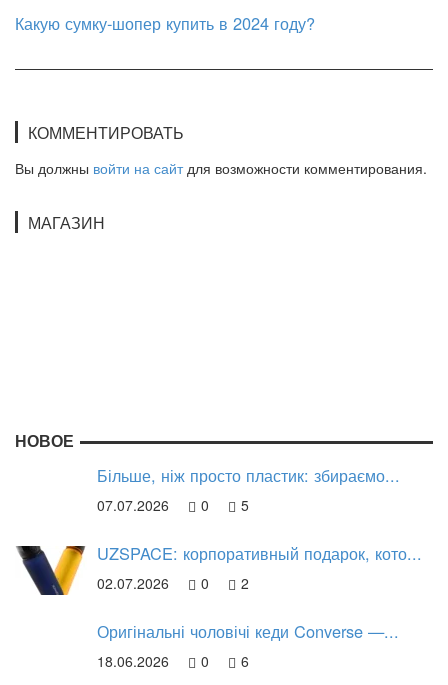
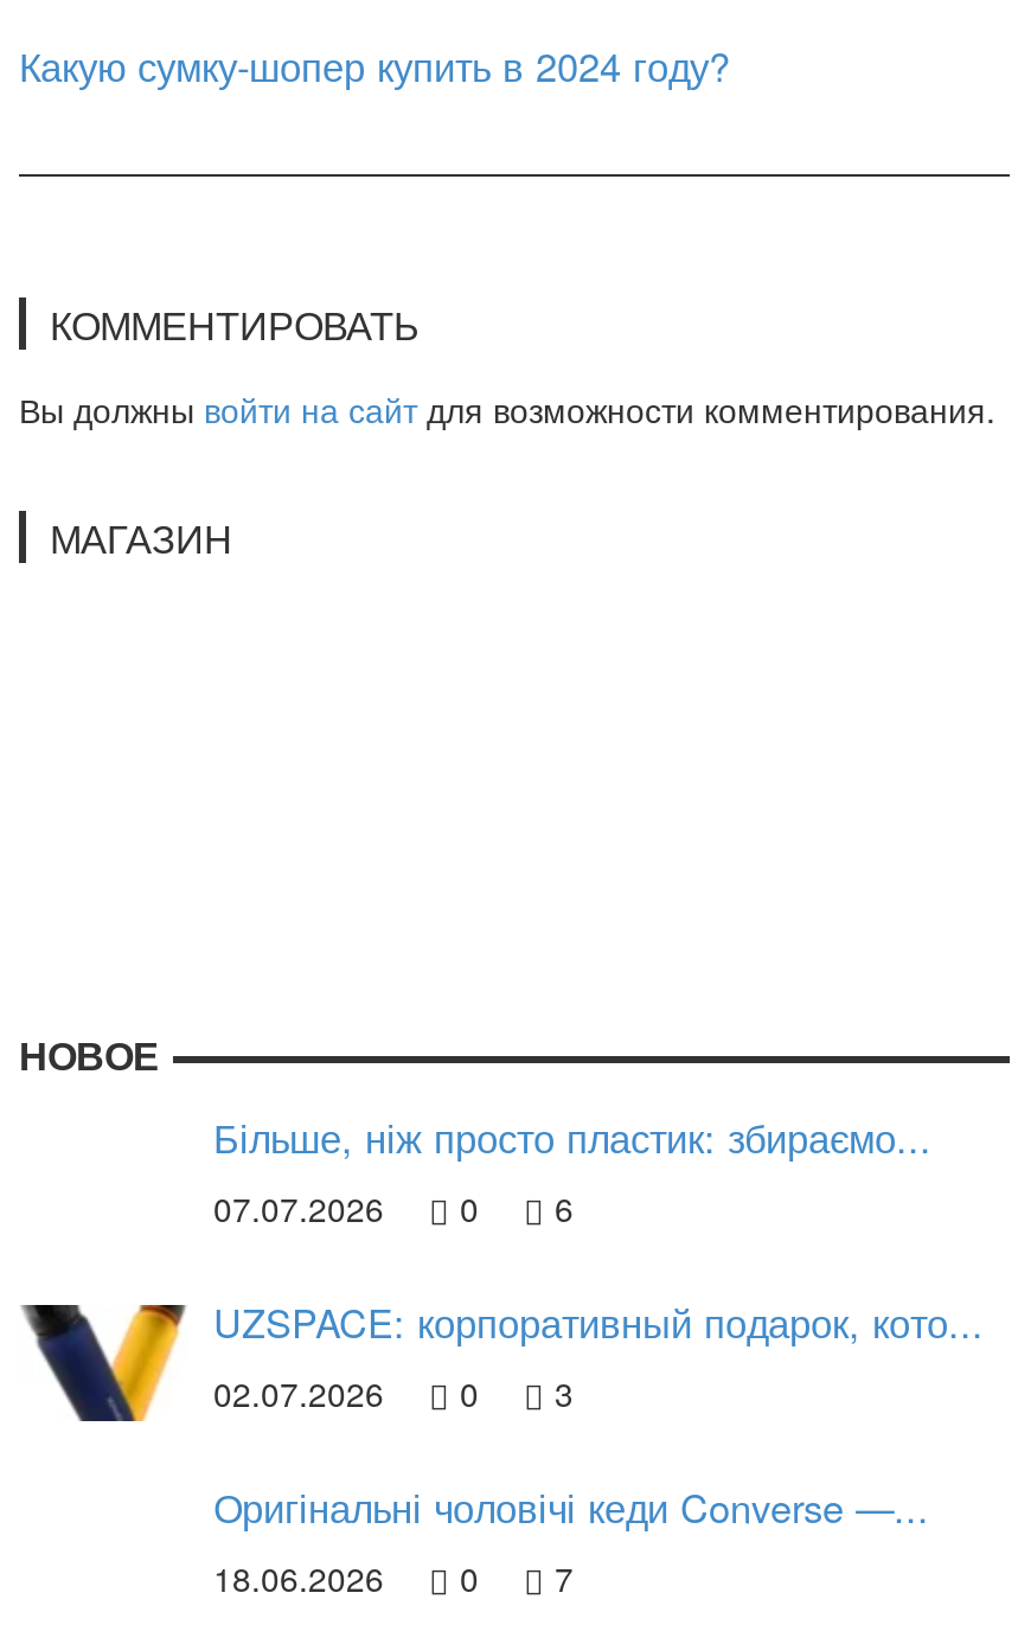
- 07.07.2026 0 5
+ 07.07.2026 0 6

- 02.07.2026 0 2
+ 02.07.2026 0 3

- 18.06.2026 0 6
+ 18.06.2026 0 7
